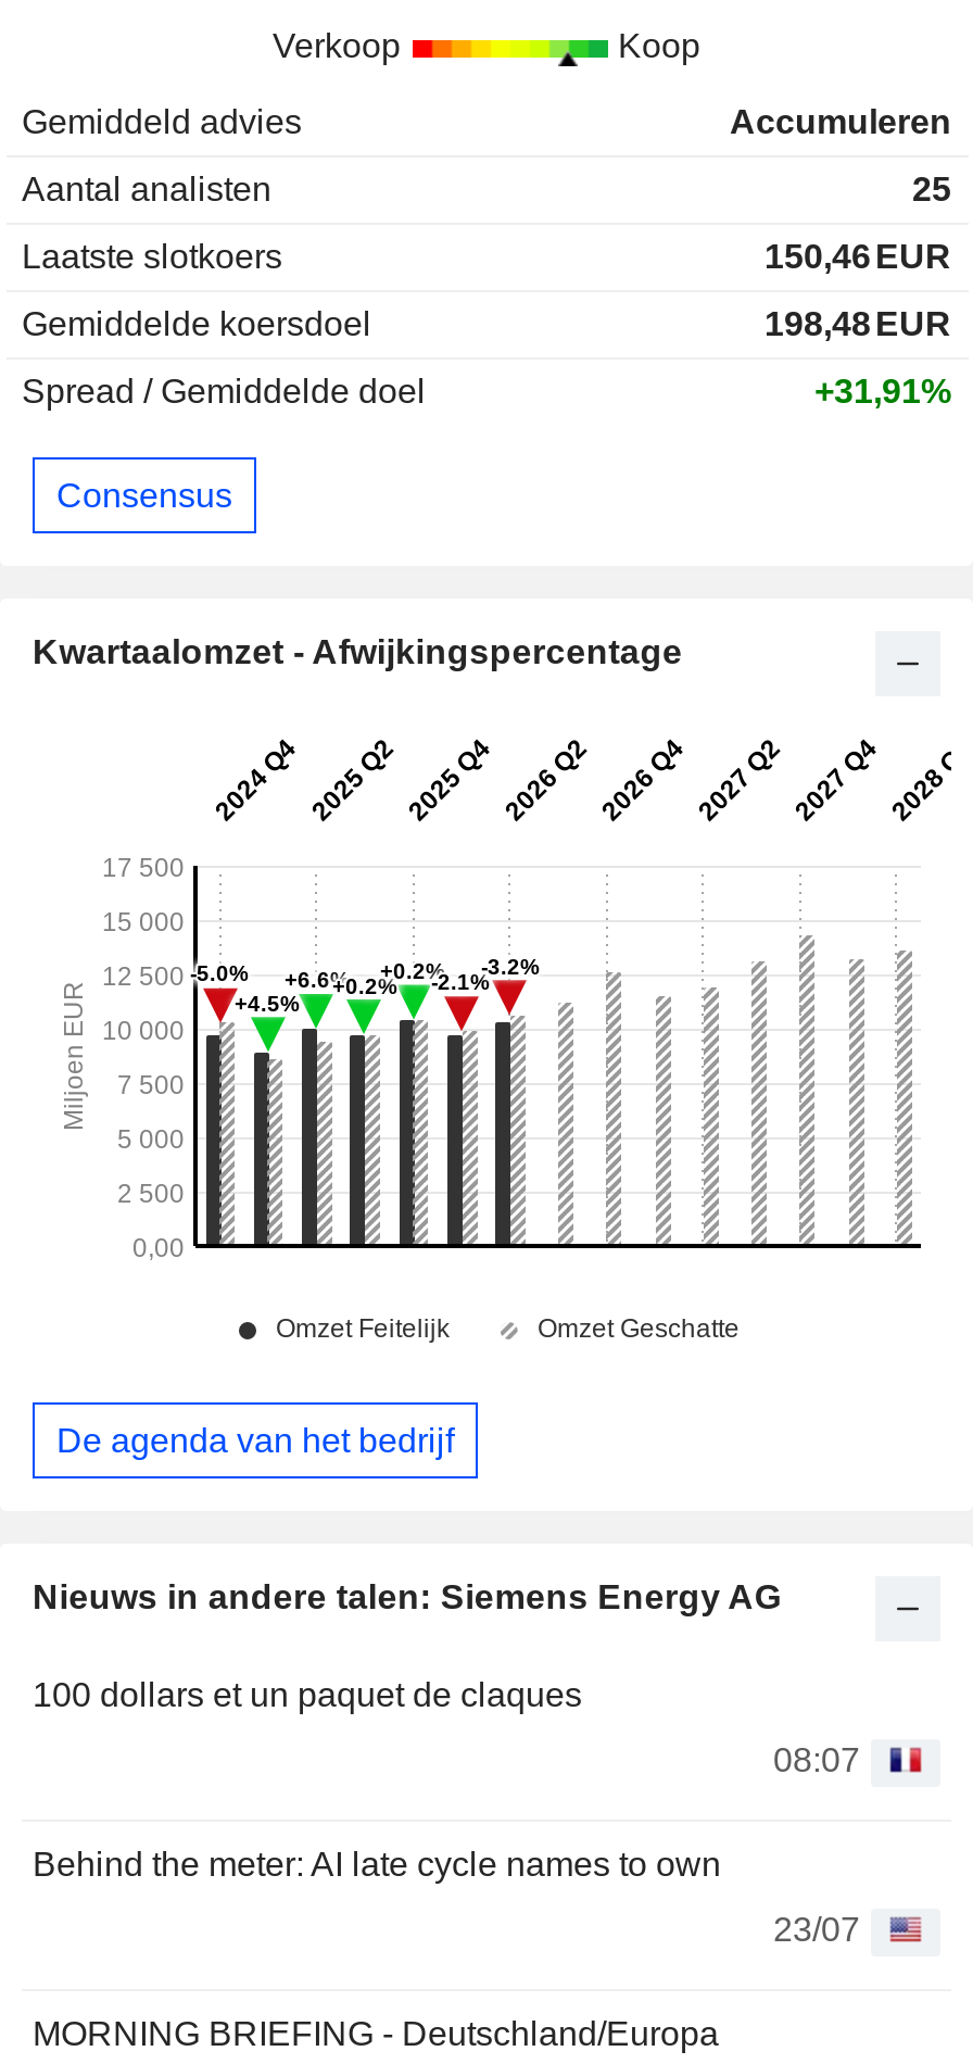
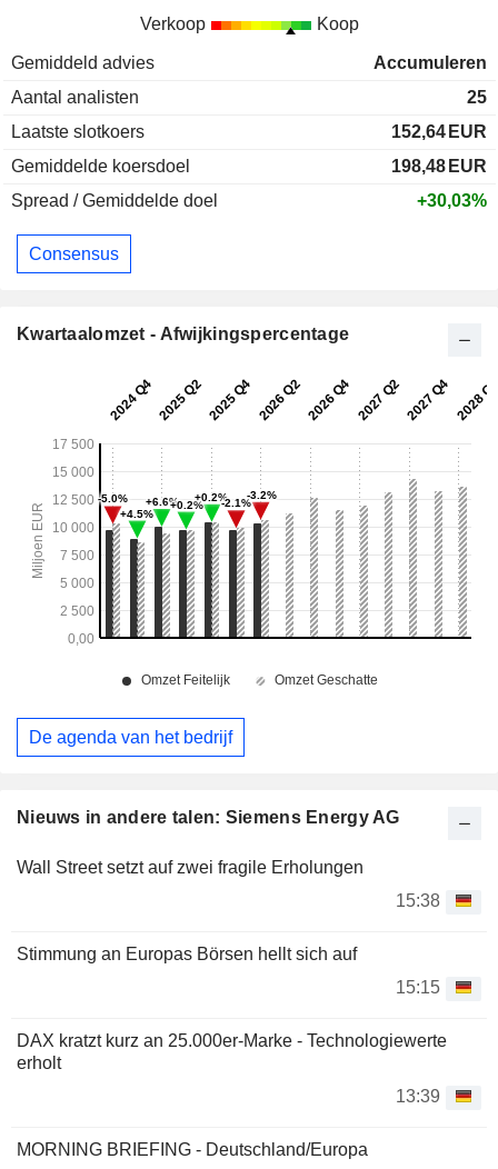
- 150,46 EUR
+ 152,64 EUR

- +31,91%
+ +30,03%

- 100 dollars et un paquet de claques
- 08:07
- Behind the meter: AI late cycle names to own
- 23/07
+ Wall Street setzt auf zwei fragile Erholungen
+ 15:38
+ Stimmung an Europas Börsen hellt sich auf
+ 15:15
+ DAX kratzt kurz an 25.000er-Marke - Technologiewerte
+ erholt
+ 13:39
